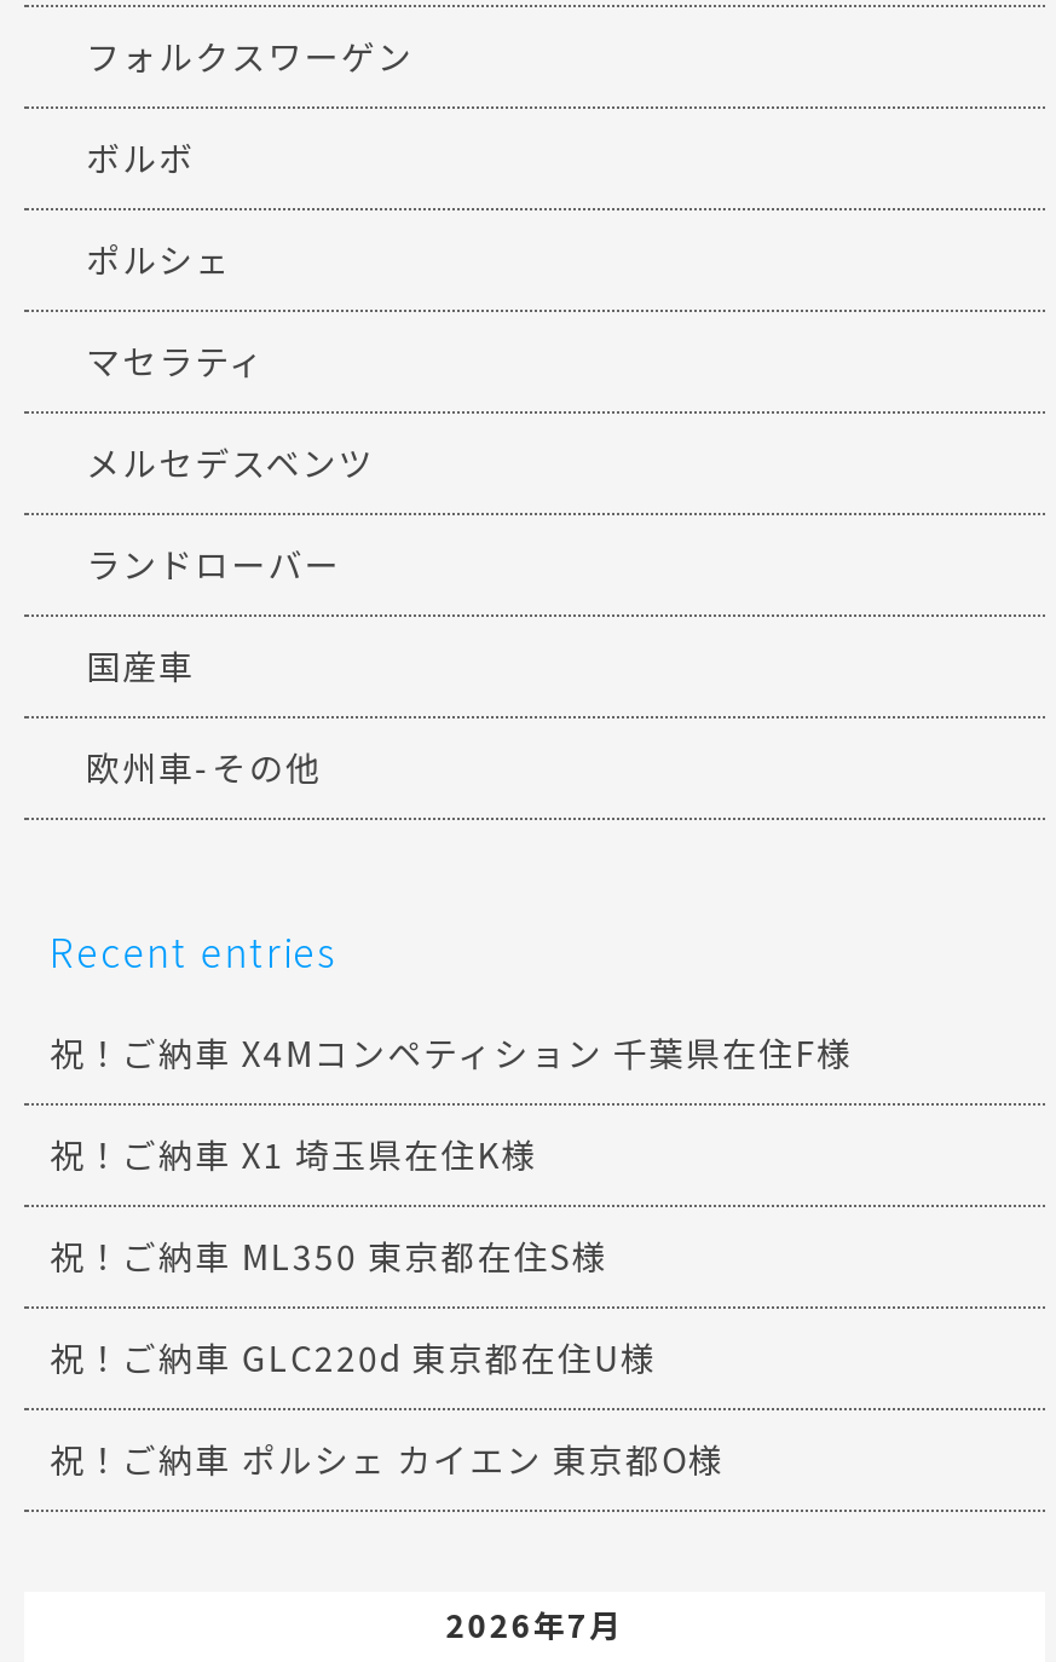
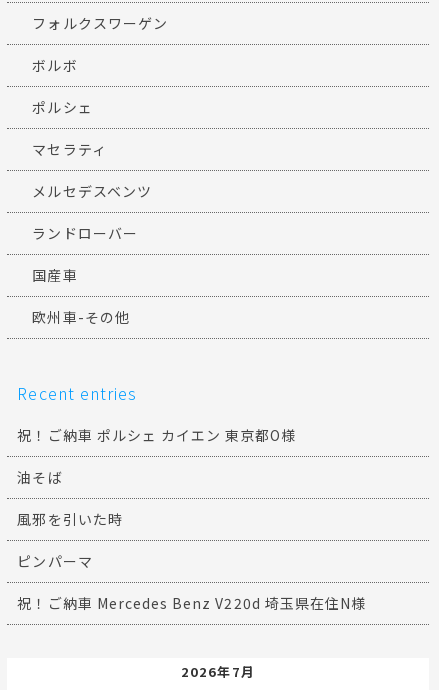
- 祝！ご納車 X4Mコンペティション 千葉県在住F様
- 祝！ご納車 X1 埼玉県在住K様
- 祝！ご納車 ML350 東京都在住S様
- 祝！ご納車 GLC220d 東京都在住U様

moved up: 祝！ご納車 ポルシェ カイエン 東京都O様

+ 油そば
+ 風邪を引いた時
+ ピンパーマ
+ 祝！ご納車 Mercedes Benz V220d 埼玉県在住N様
